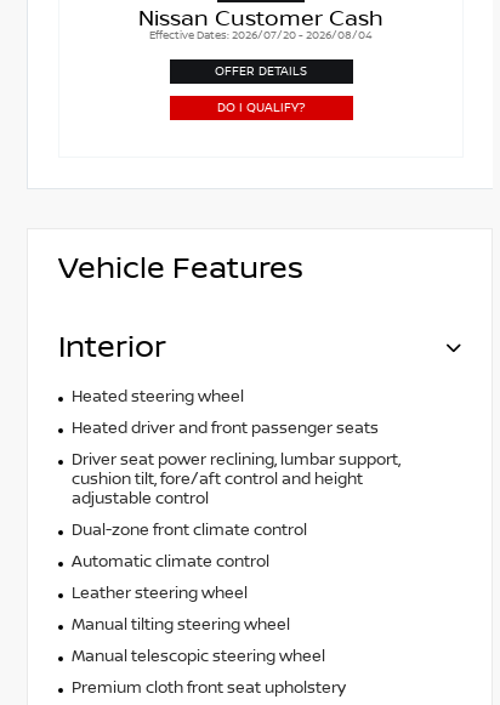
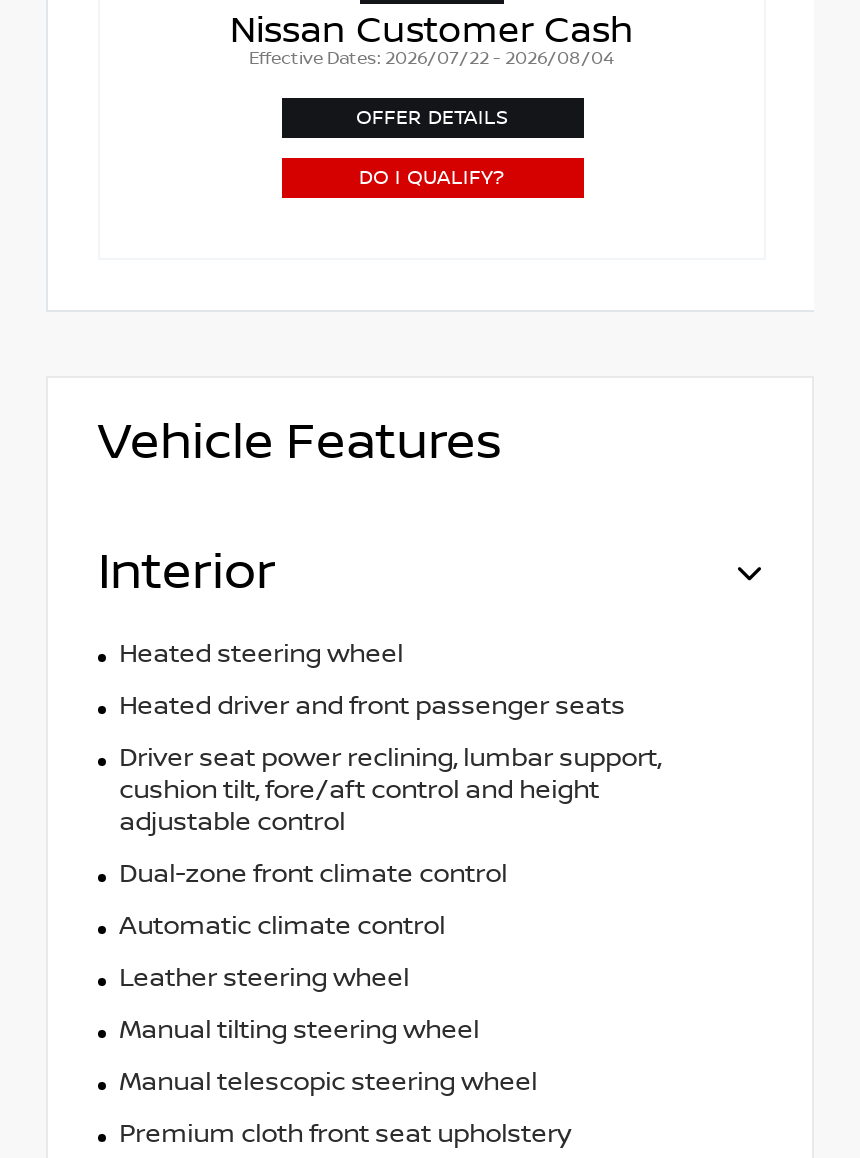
- Effective Dates: 2026/07/20 - 2026/08/04
+ Effective Dates: 2026/07/22 - 2026/08/04
